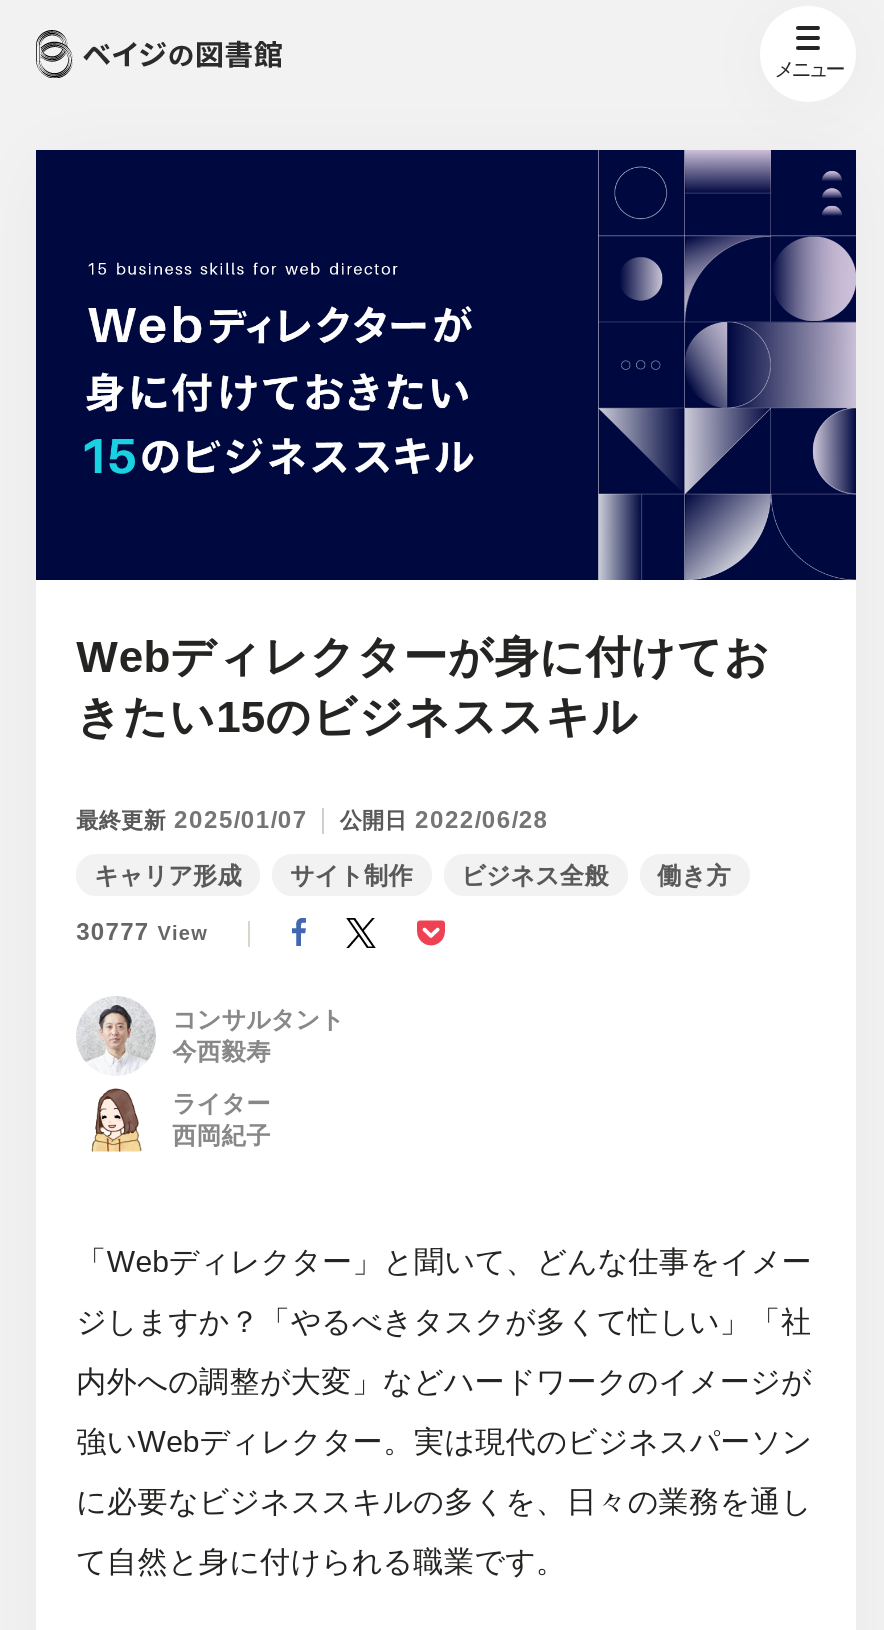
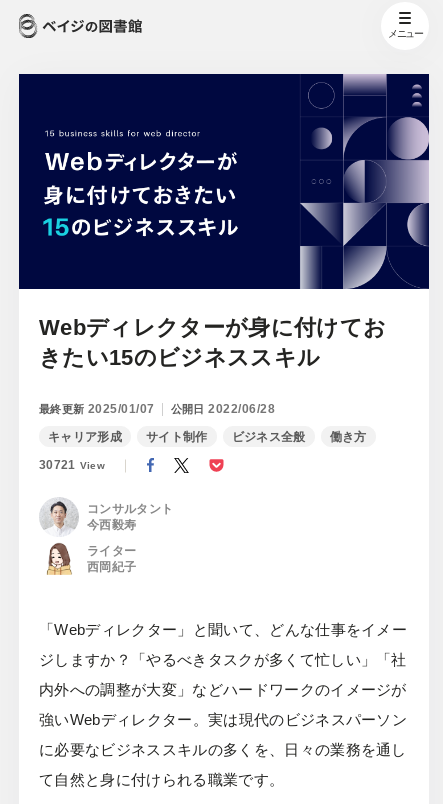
- 30777 View
+ 30721 View
